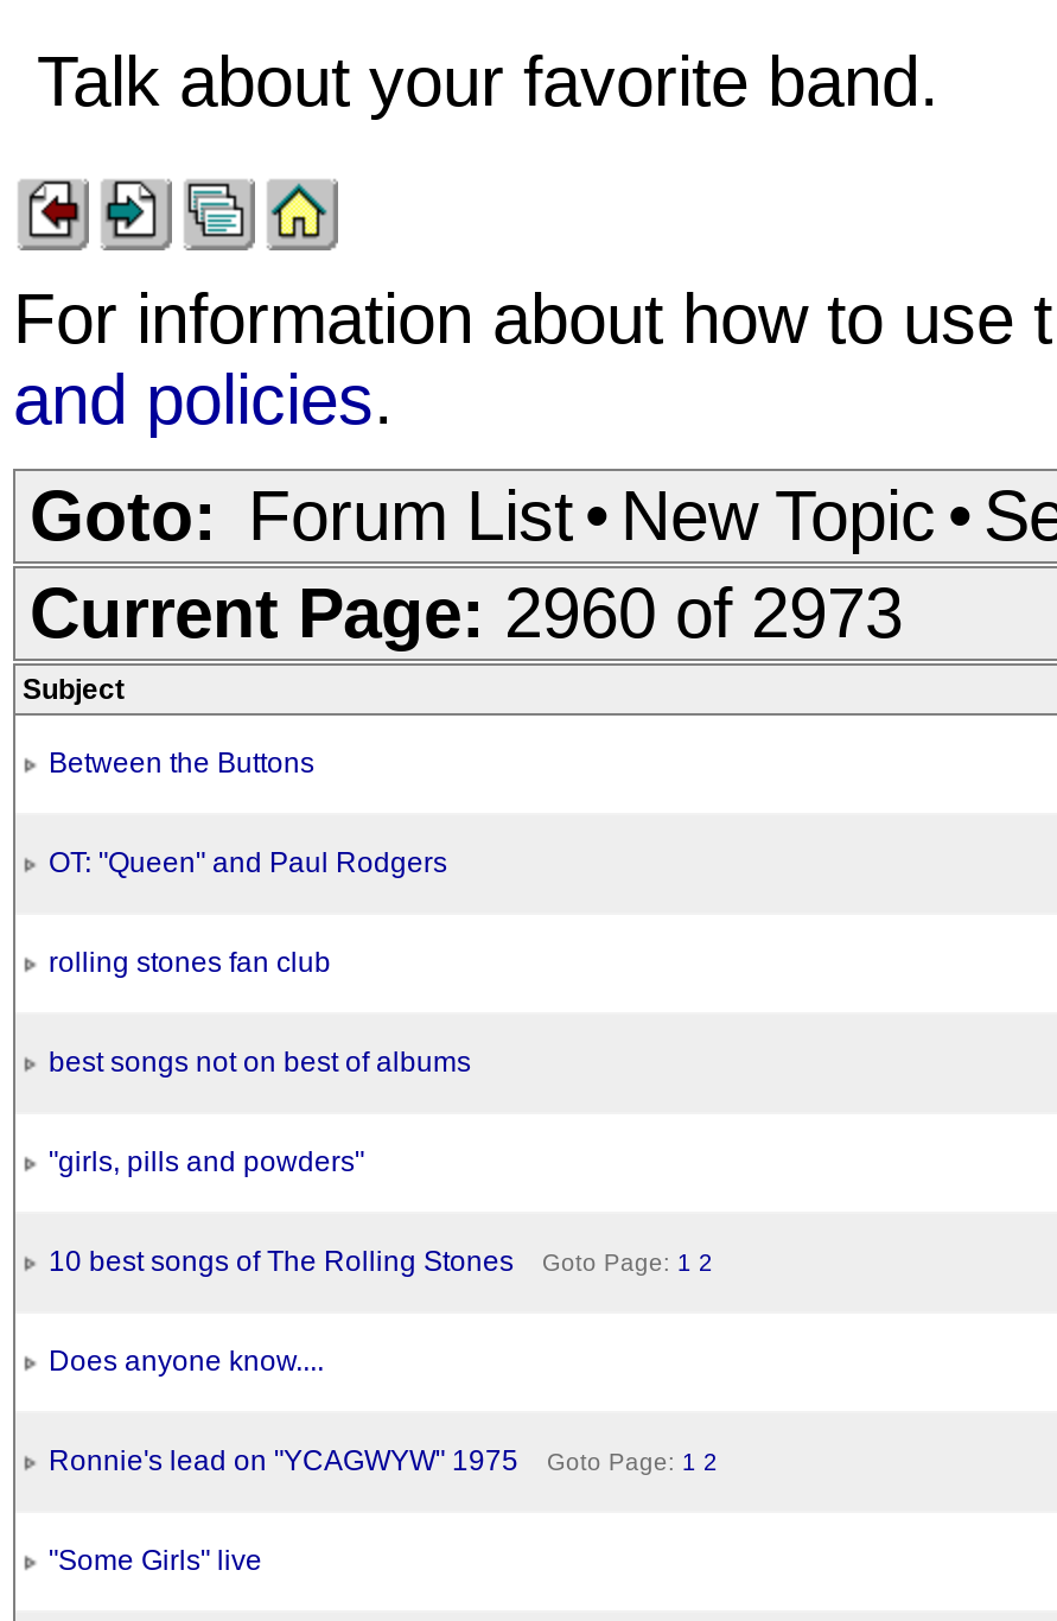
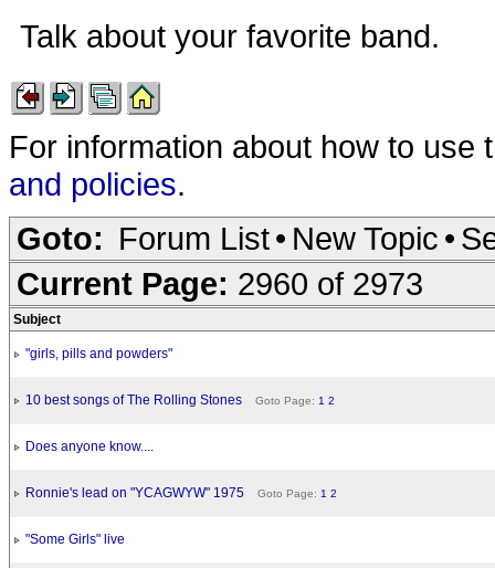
- Between the Buttons
- OT: "Queen" and Paul Rodgers
- rolling stones fan club
- best songs not on best of albums
